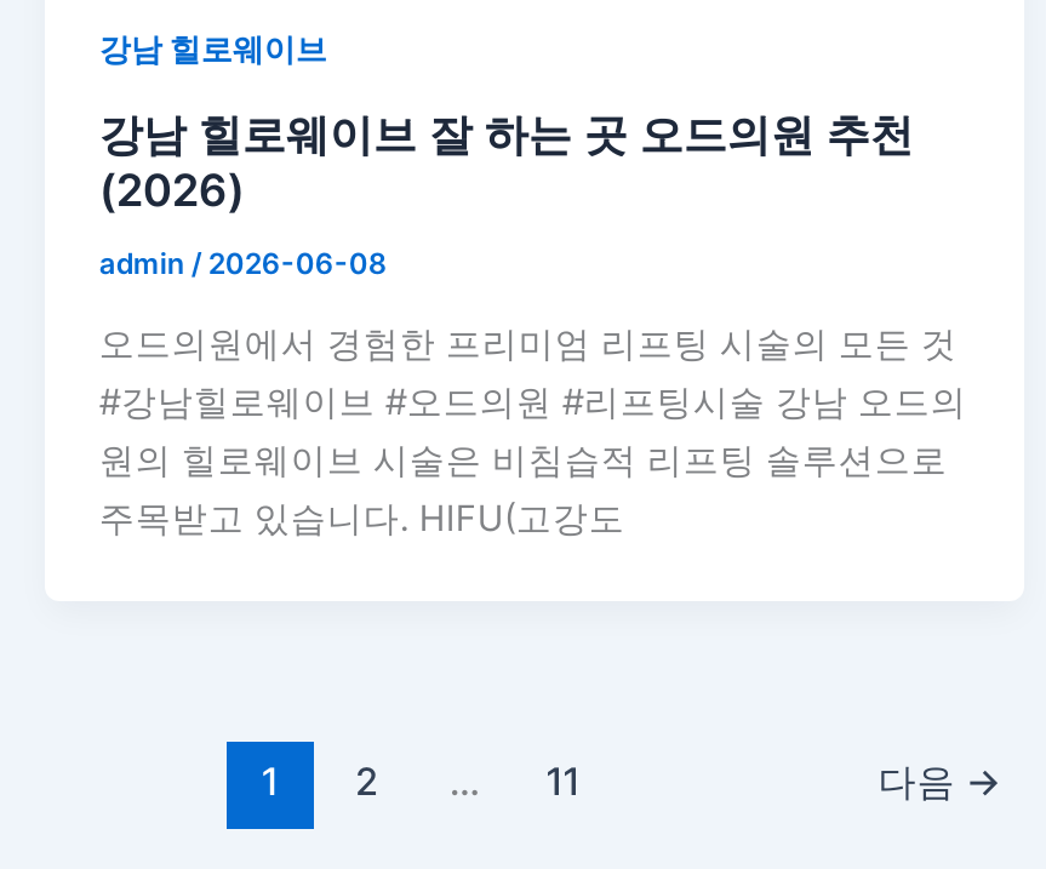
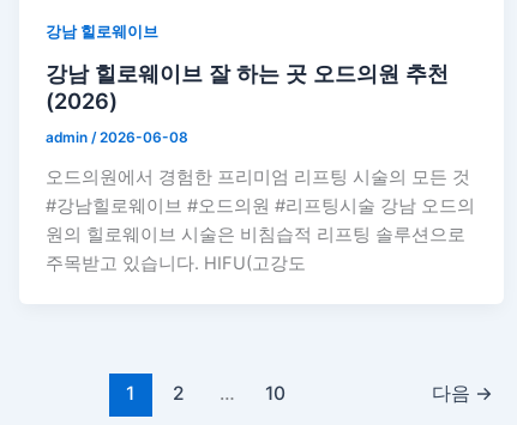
- 11
+ 10
